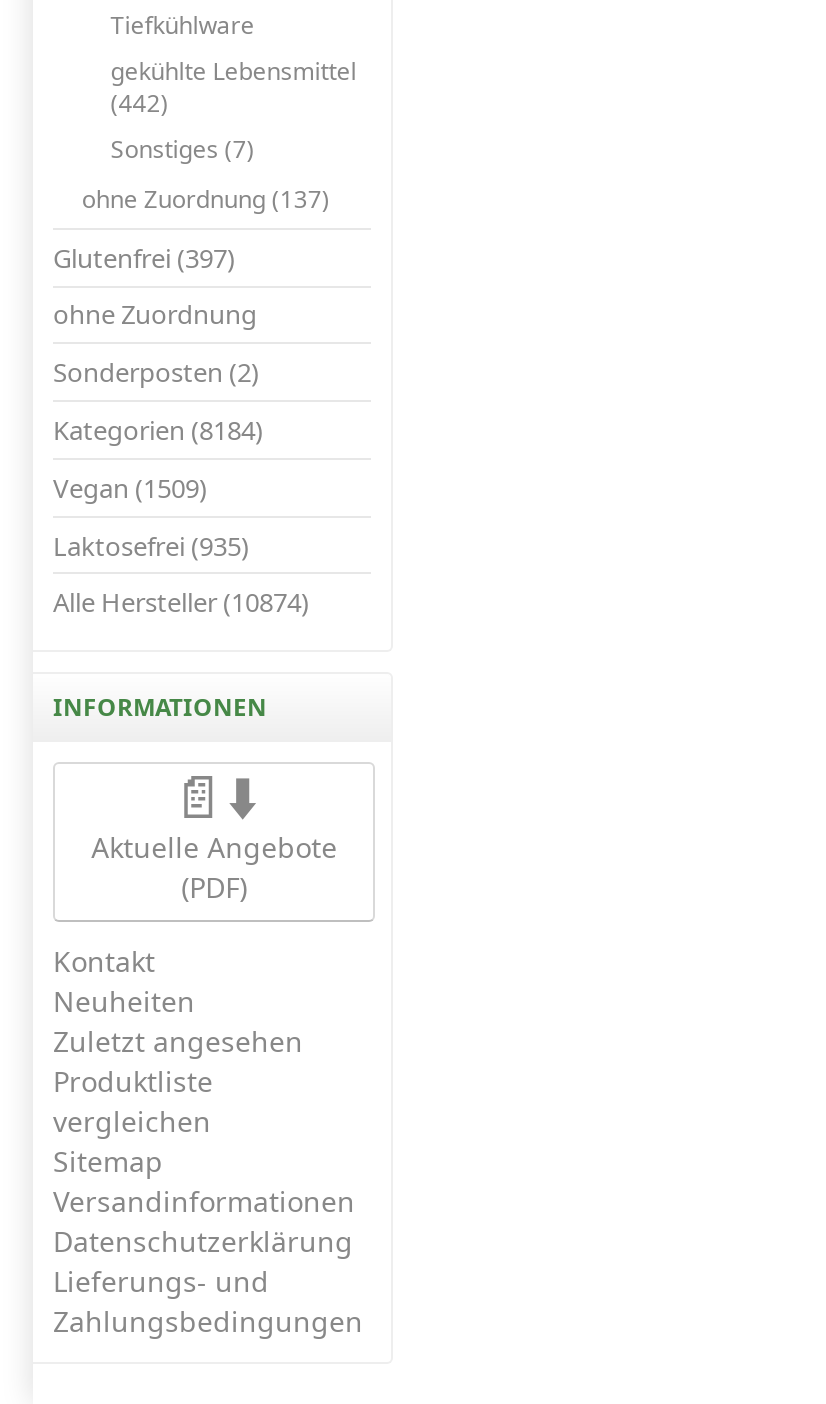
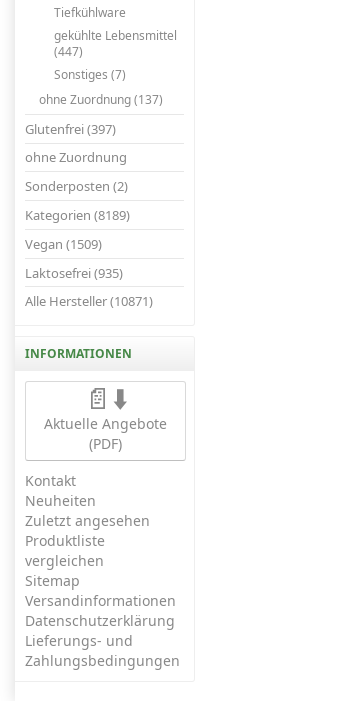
- (442)
+ (447)

- Kategorien (8184)
+ Kategorien (8189)

- Alle Hersteller (10874)
+ Alle Hersteller (10871)
